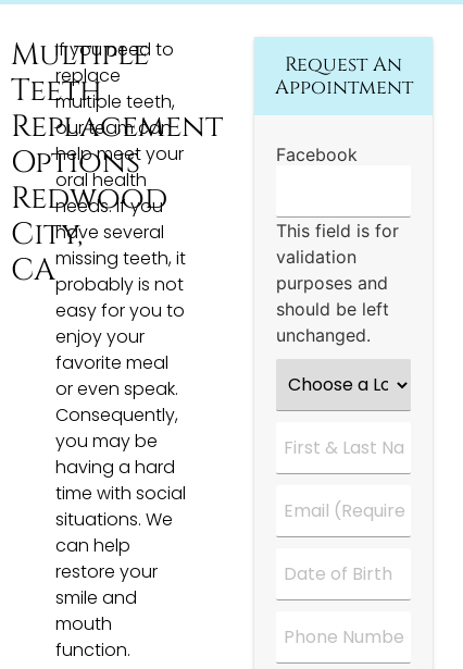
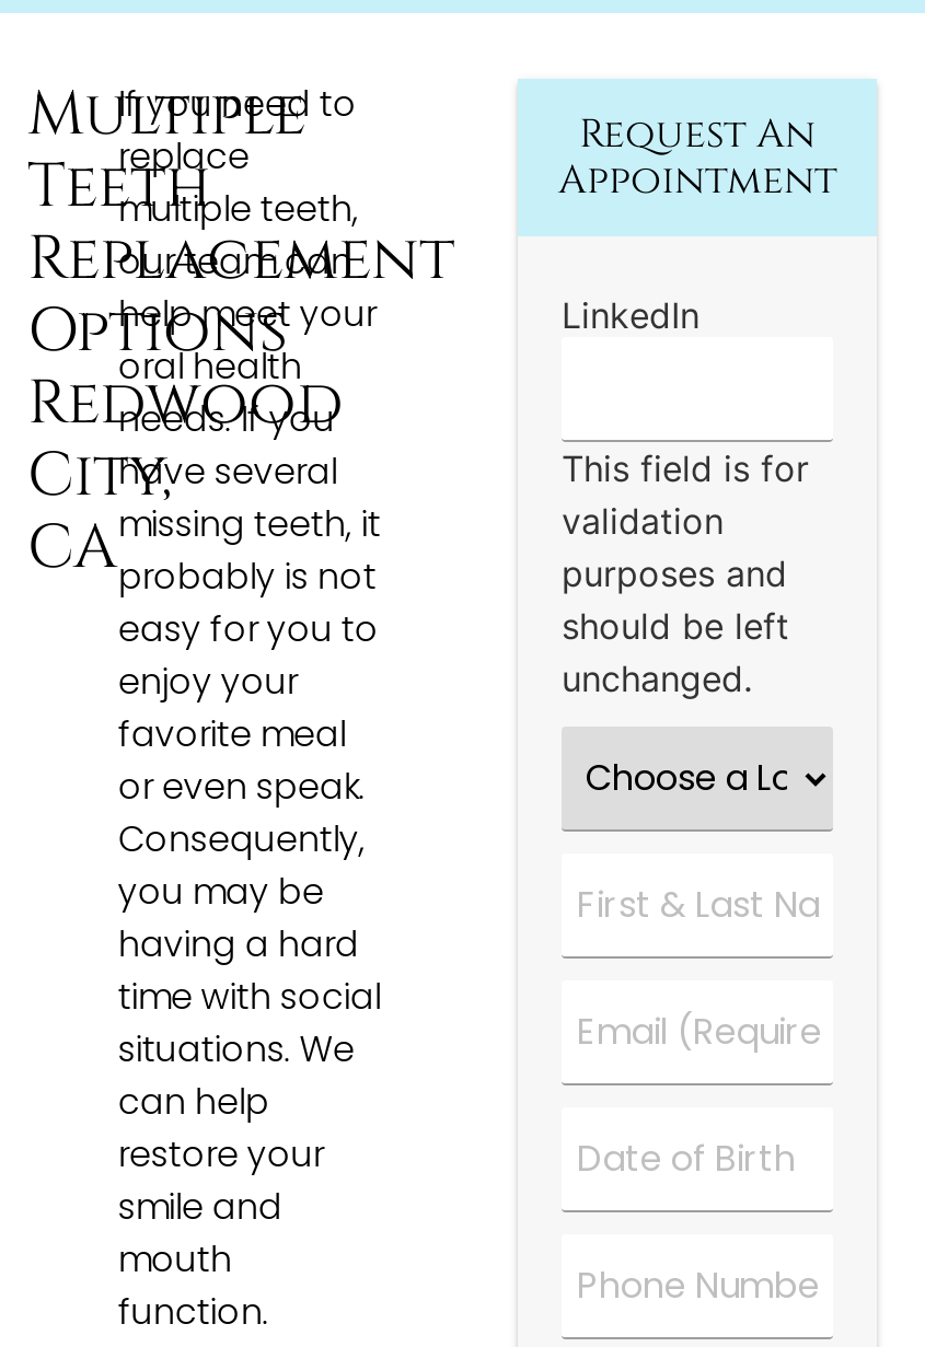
- Facebook
+ LinkedIn
